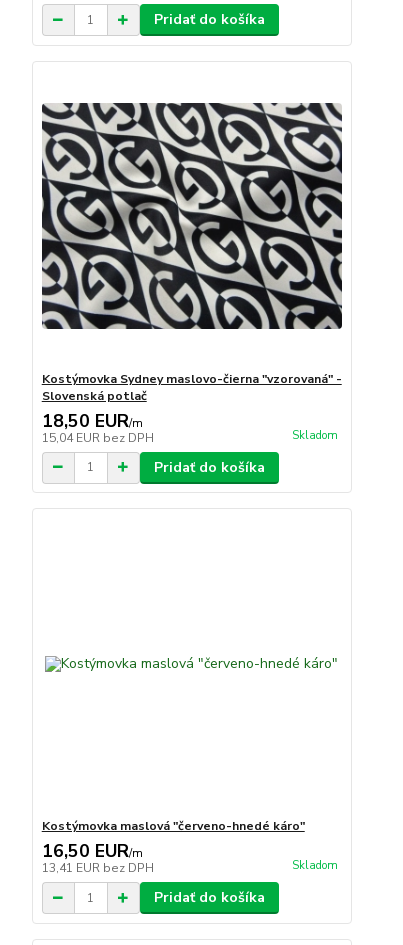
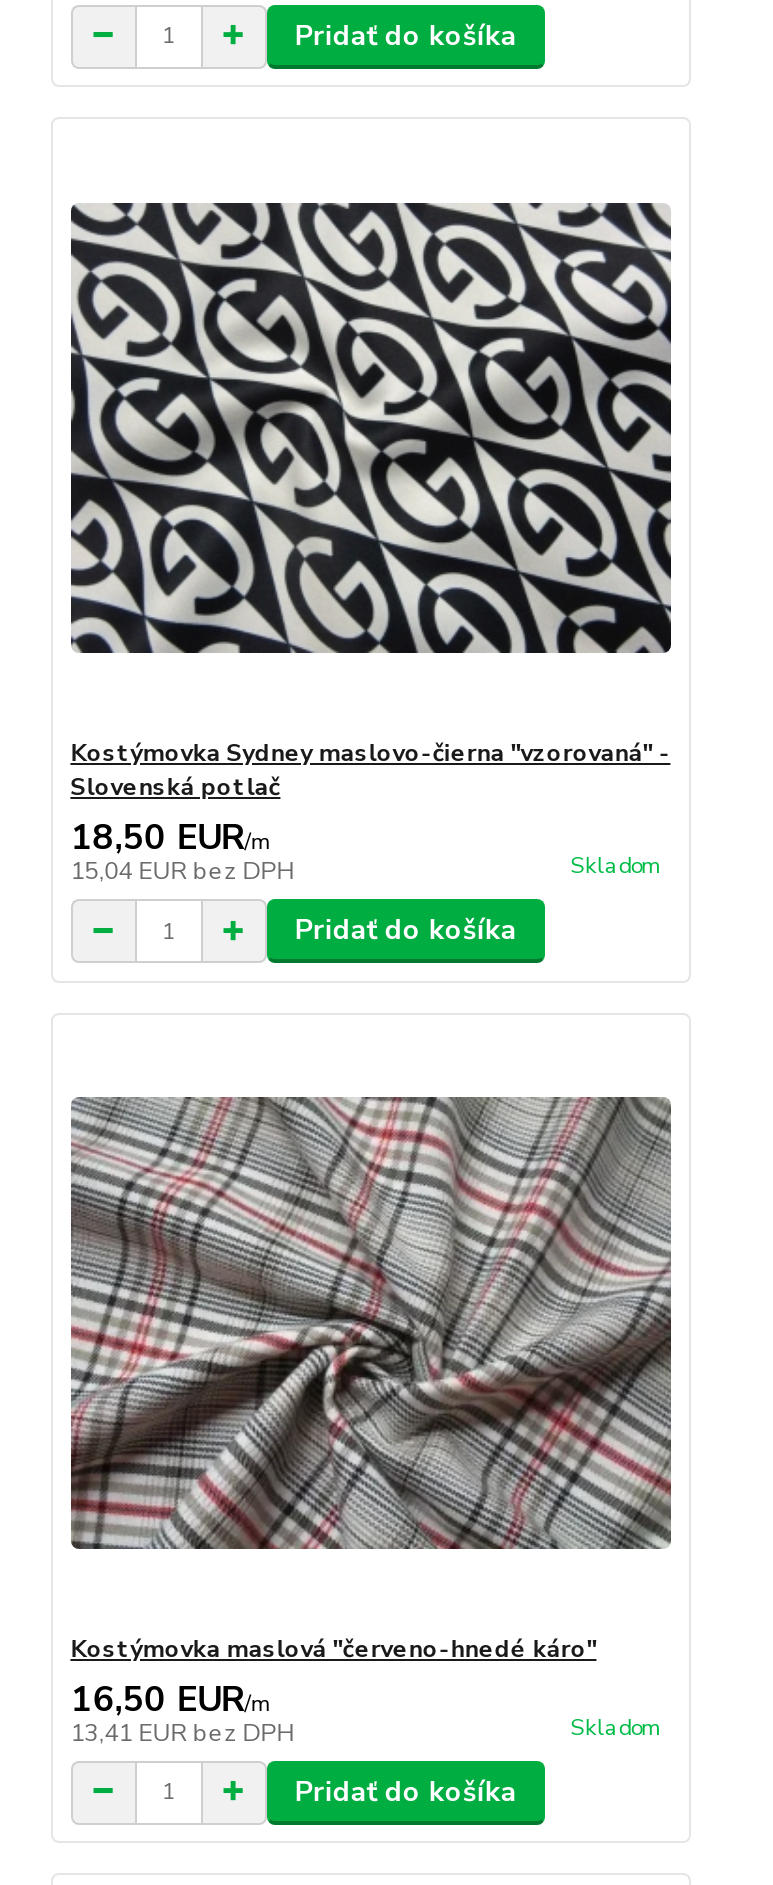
+ [image]
